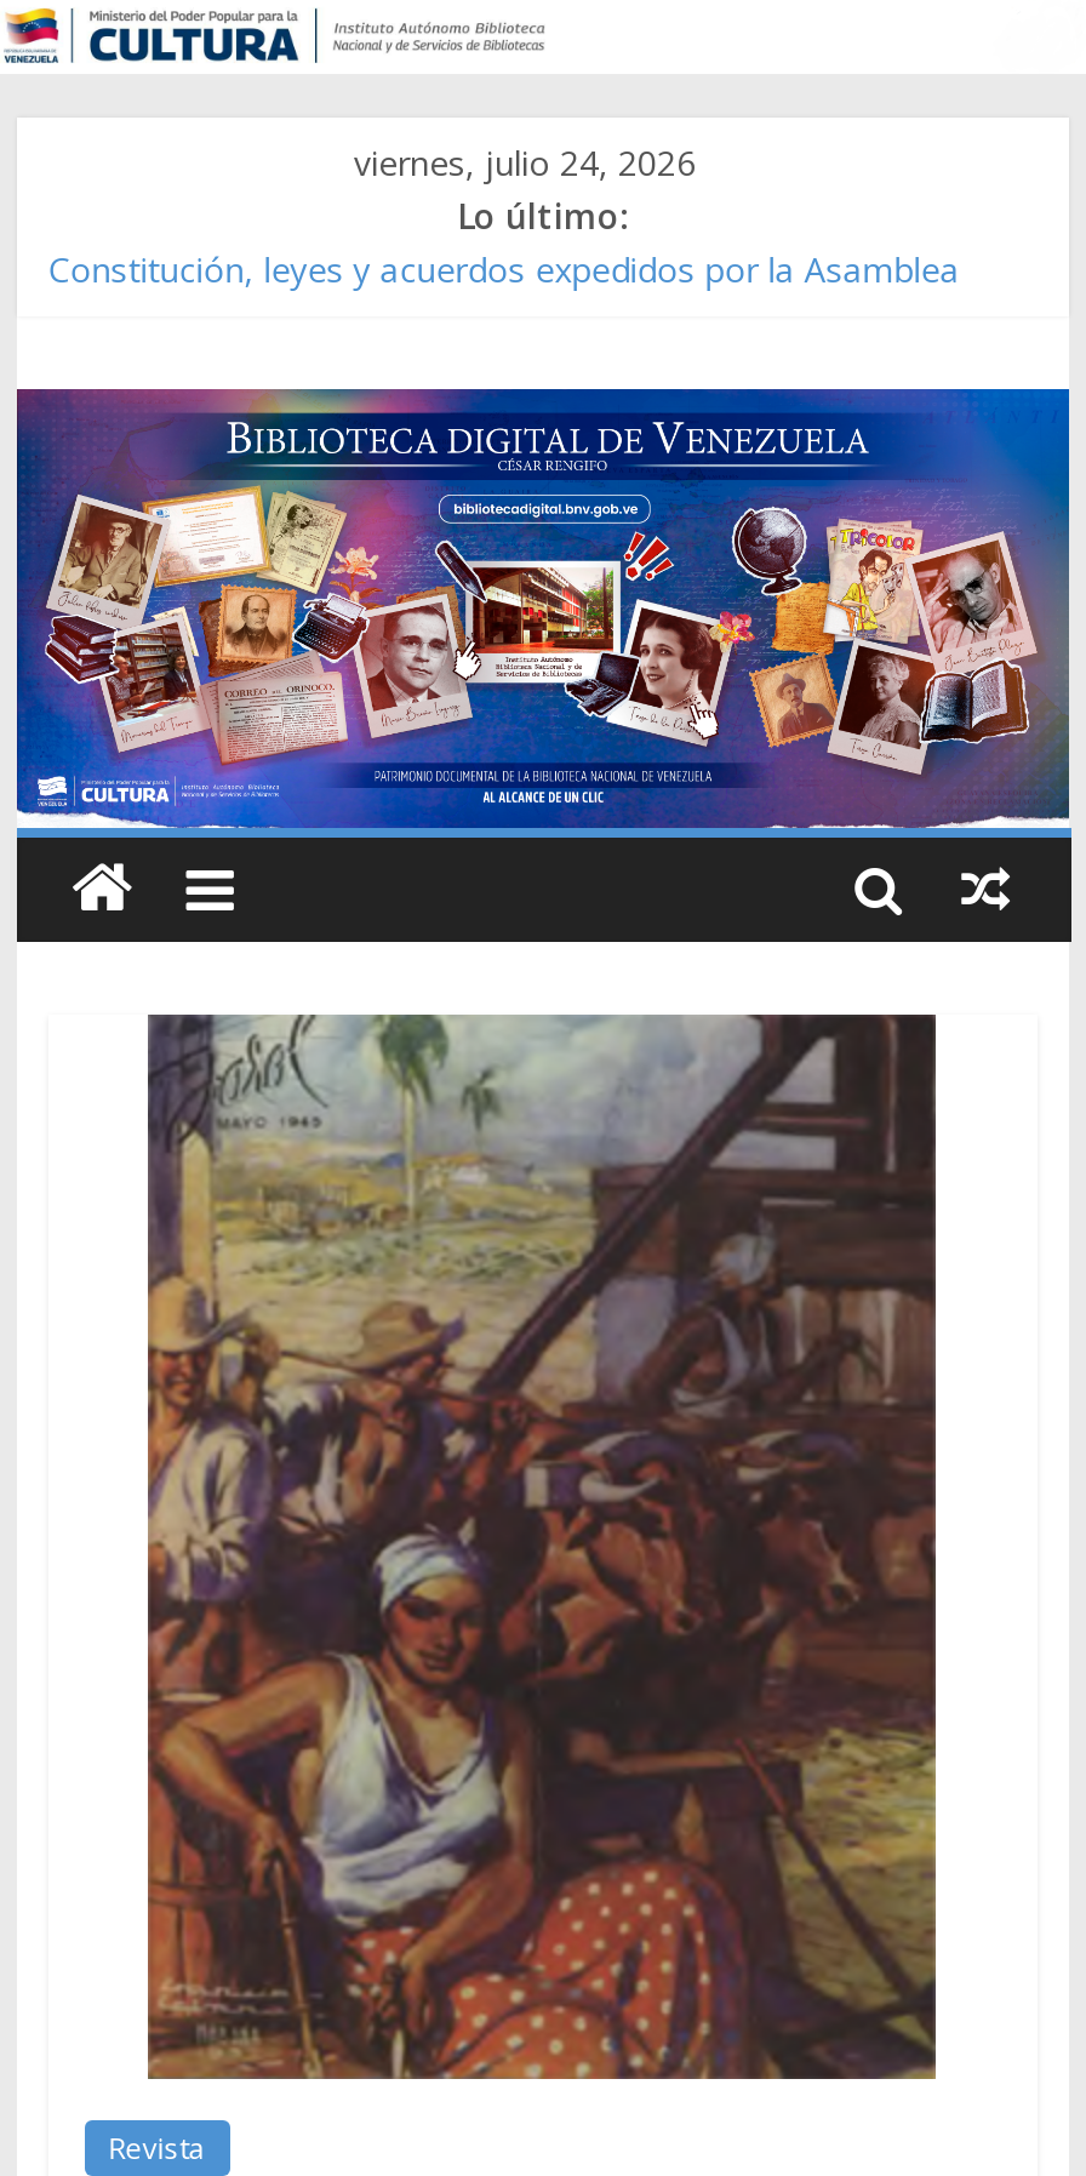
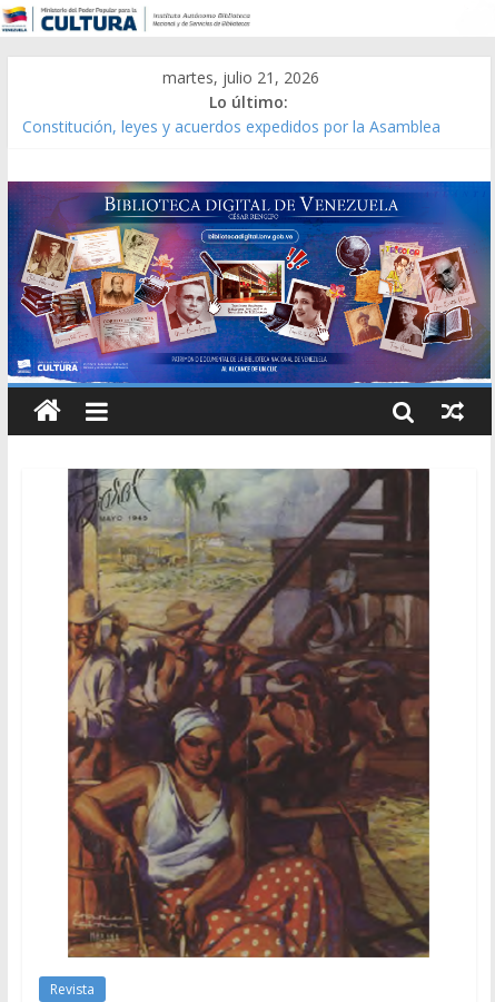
- viernes, julio 24, 2026
+ martes, julio 21, 2026
